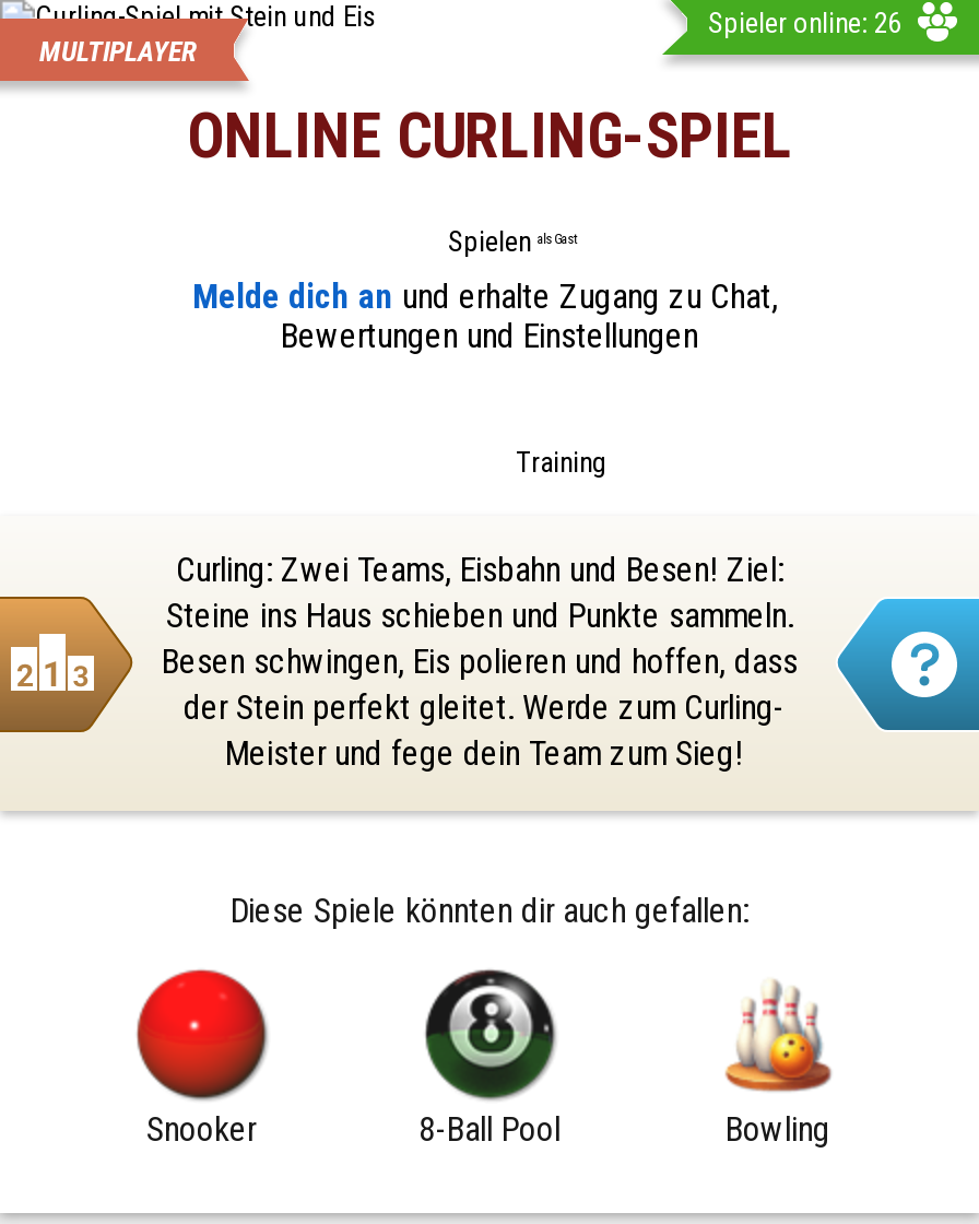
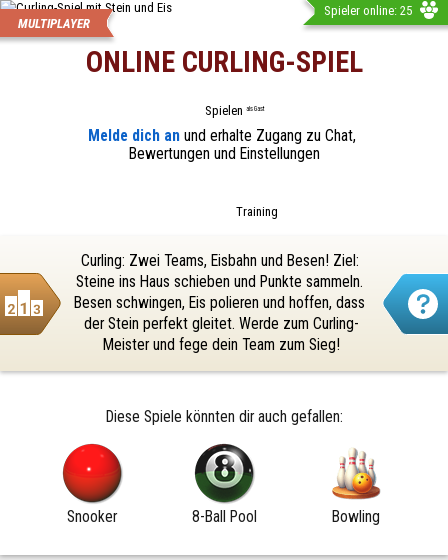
- Spieler online: 26
+ Spieler online: 25
